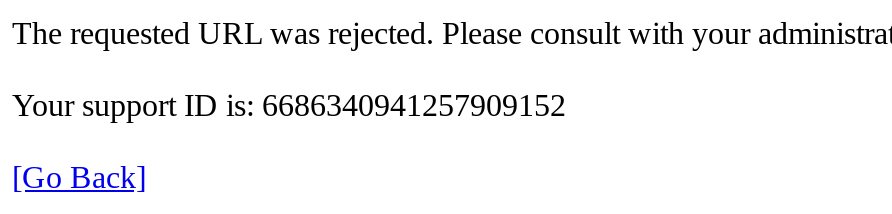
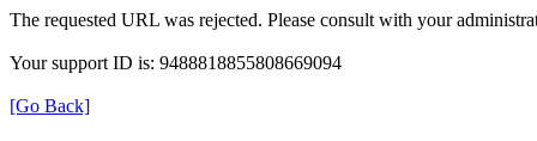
- Your support ID is: 6686340941257909152
+ Your support ID is: 9488818855808669094
